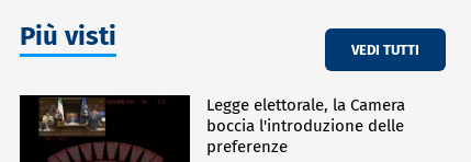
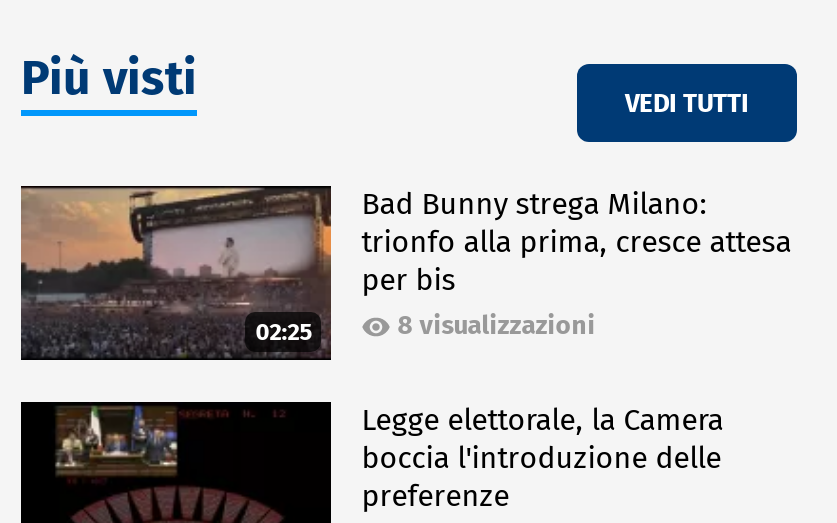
+ [image]
+ 02:25

+ Bad Bunny strega Milano:
+ trionfo alla prima, cresce attesa
+ per bis
+ 8 visualizzazioni
